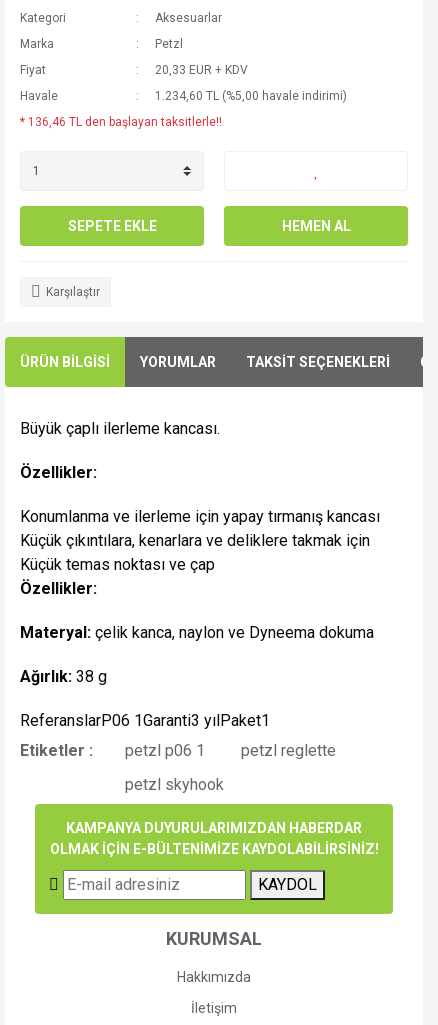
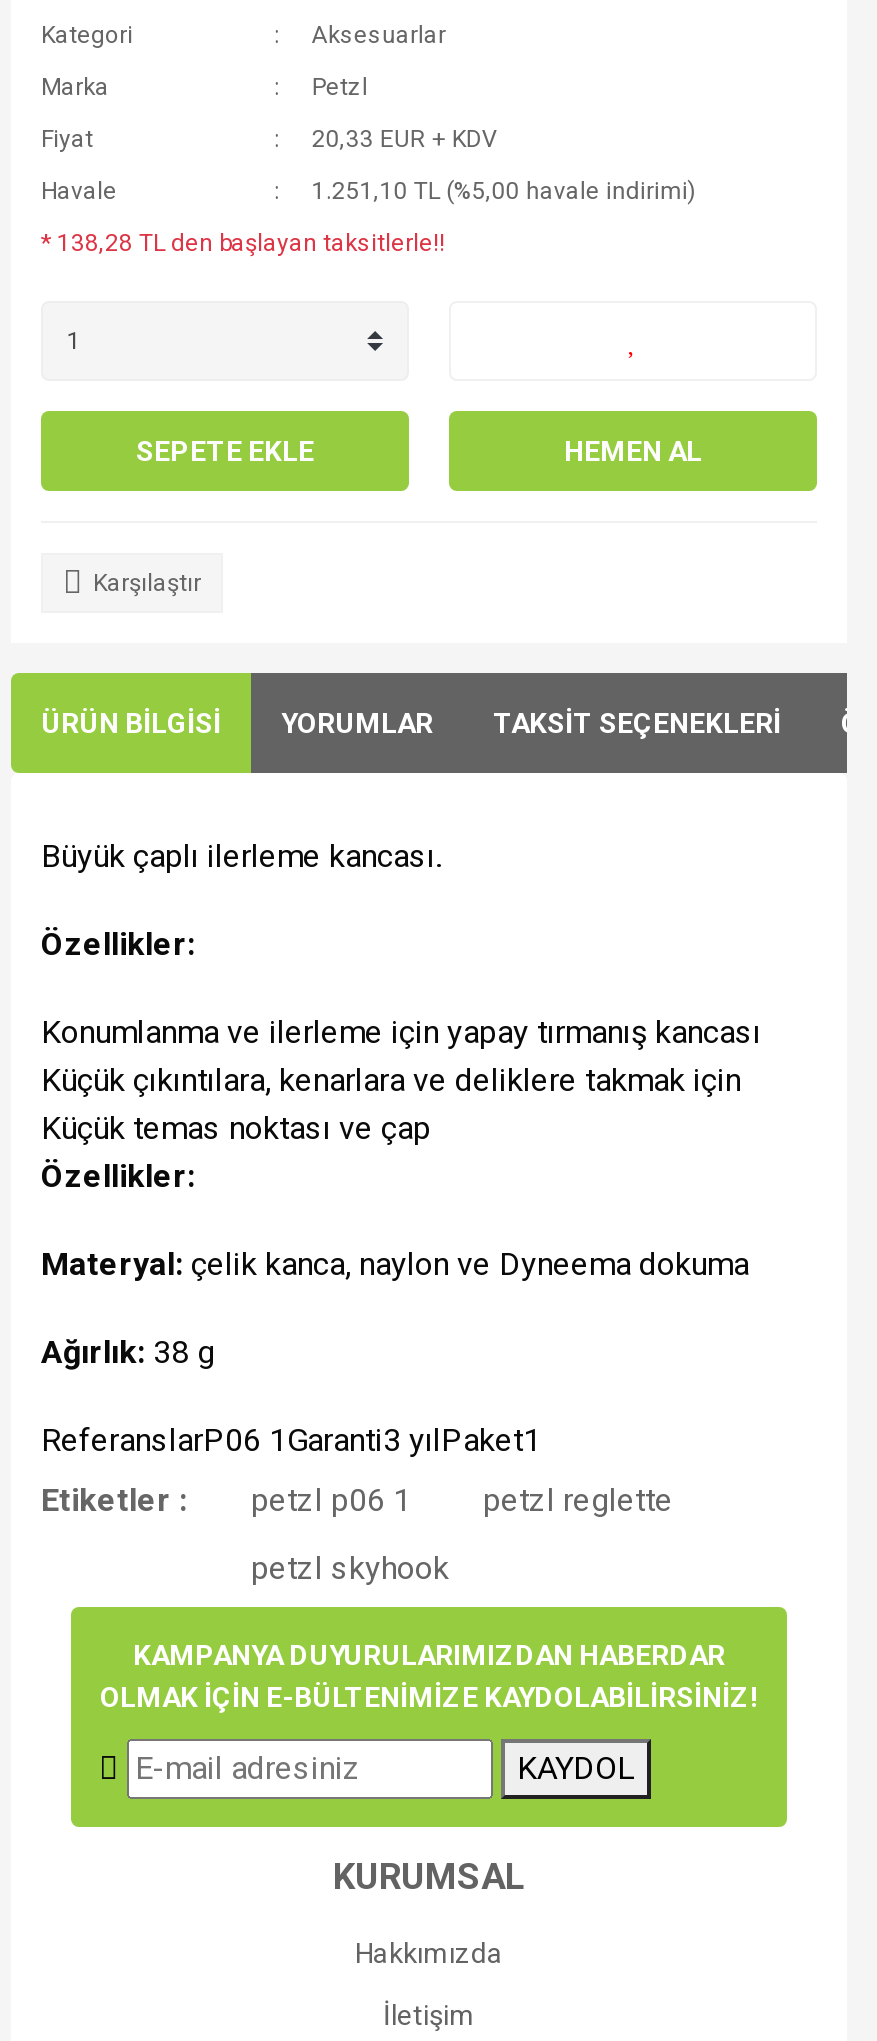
- 1.234,60 TL (%5,00 havale indirimi)
+ 1.251,10 TL (%5,00 havale indirimi)

- * 136,46 TL den başlayan taksitlerle!!
+ * 138,28 TL den başlayan taksitlerle!!
